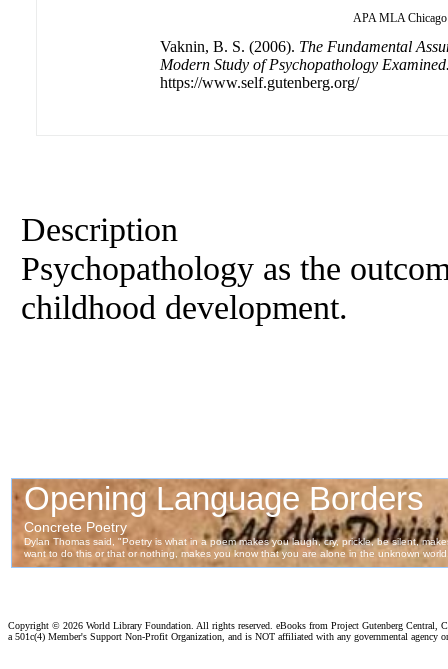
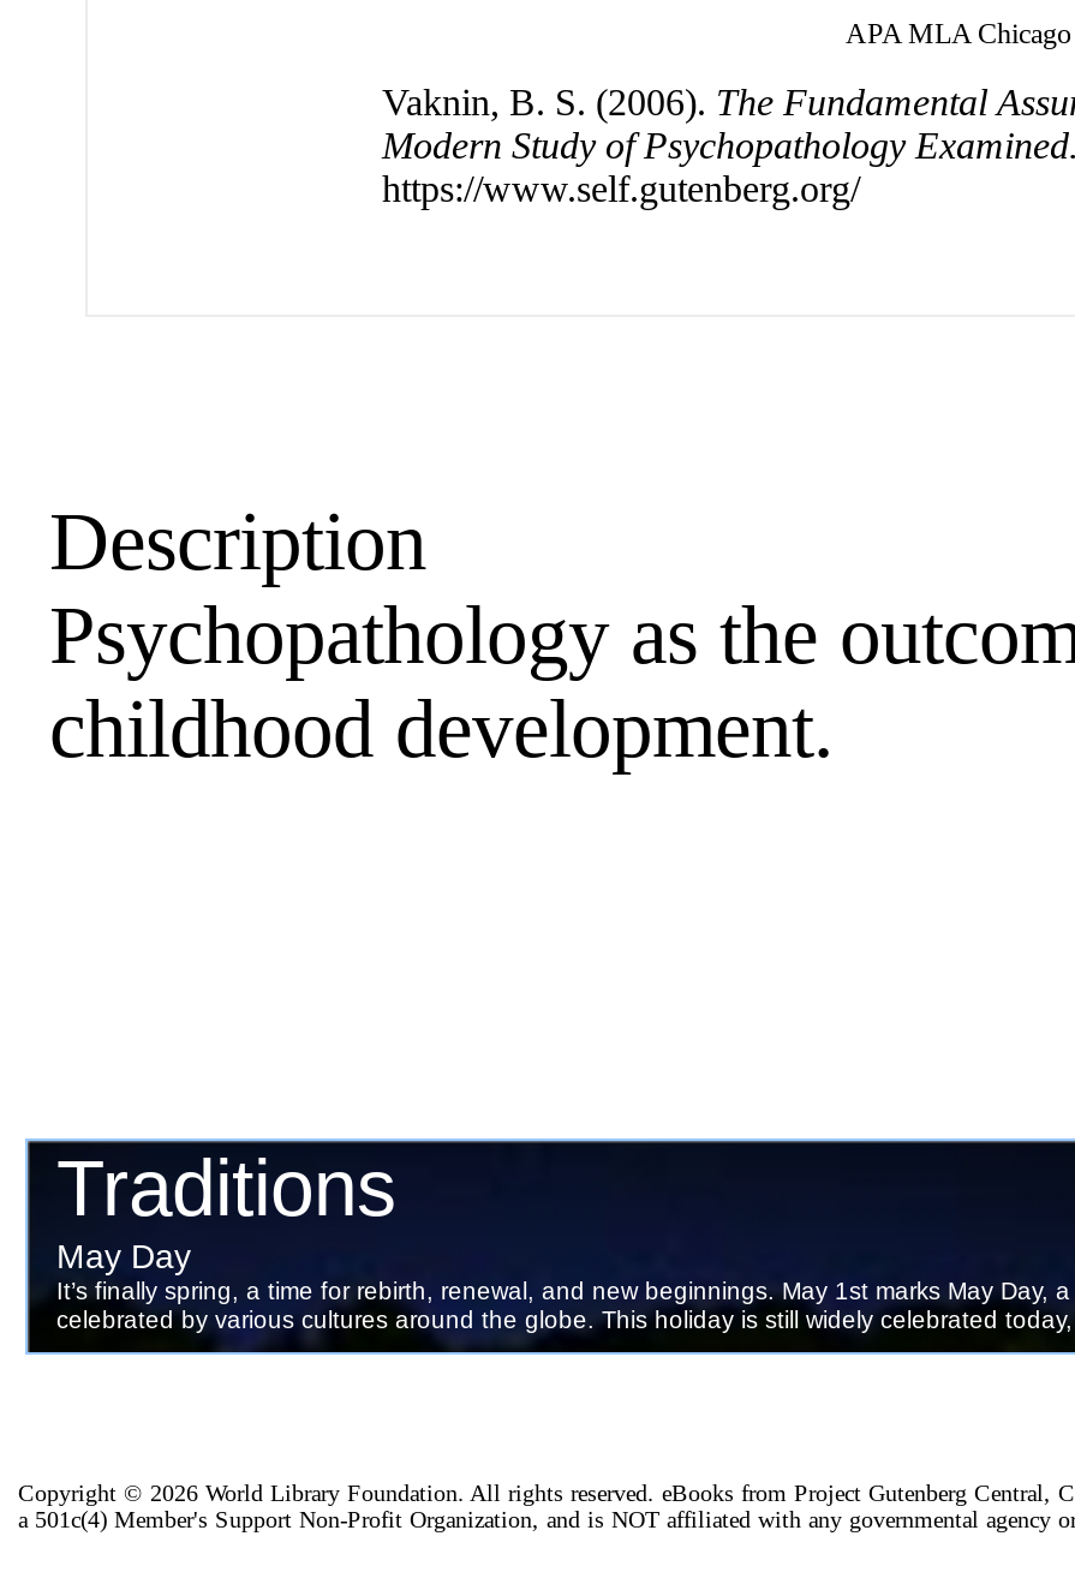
- [image]
+ [image]
